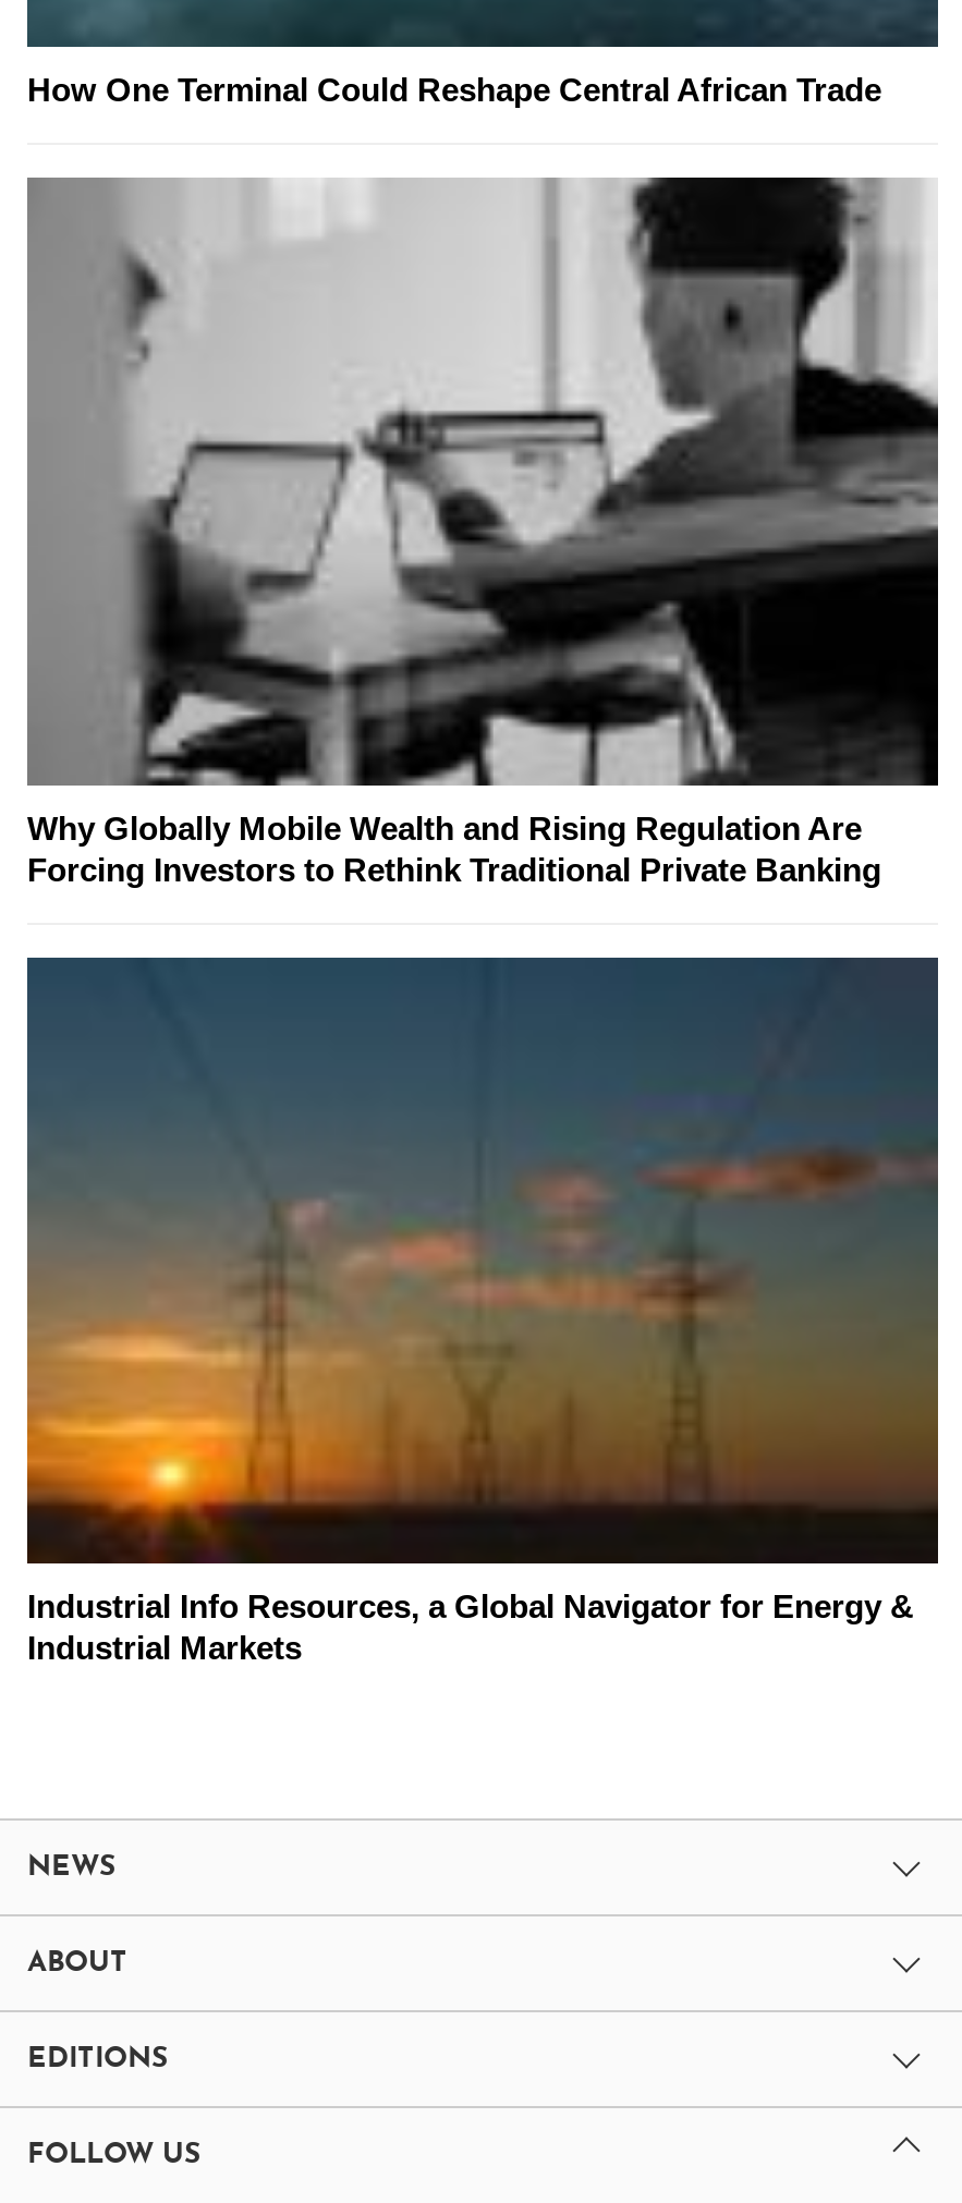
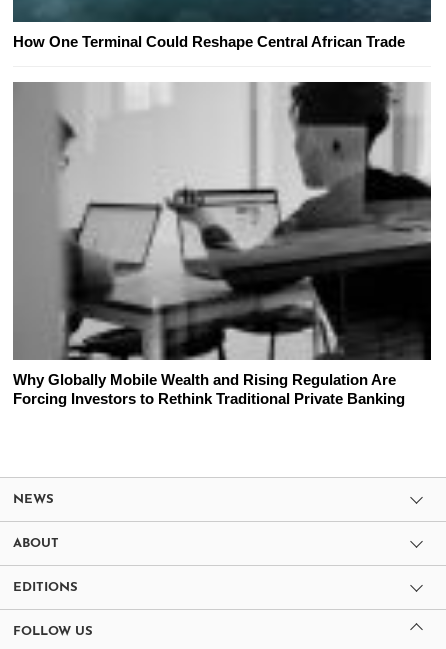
- [image]
- Industrial Info Resources, a Global Navigator for Energy &
- Industrial Markets
